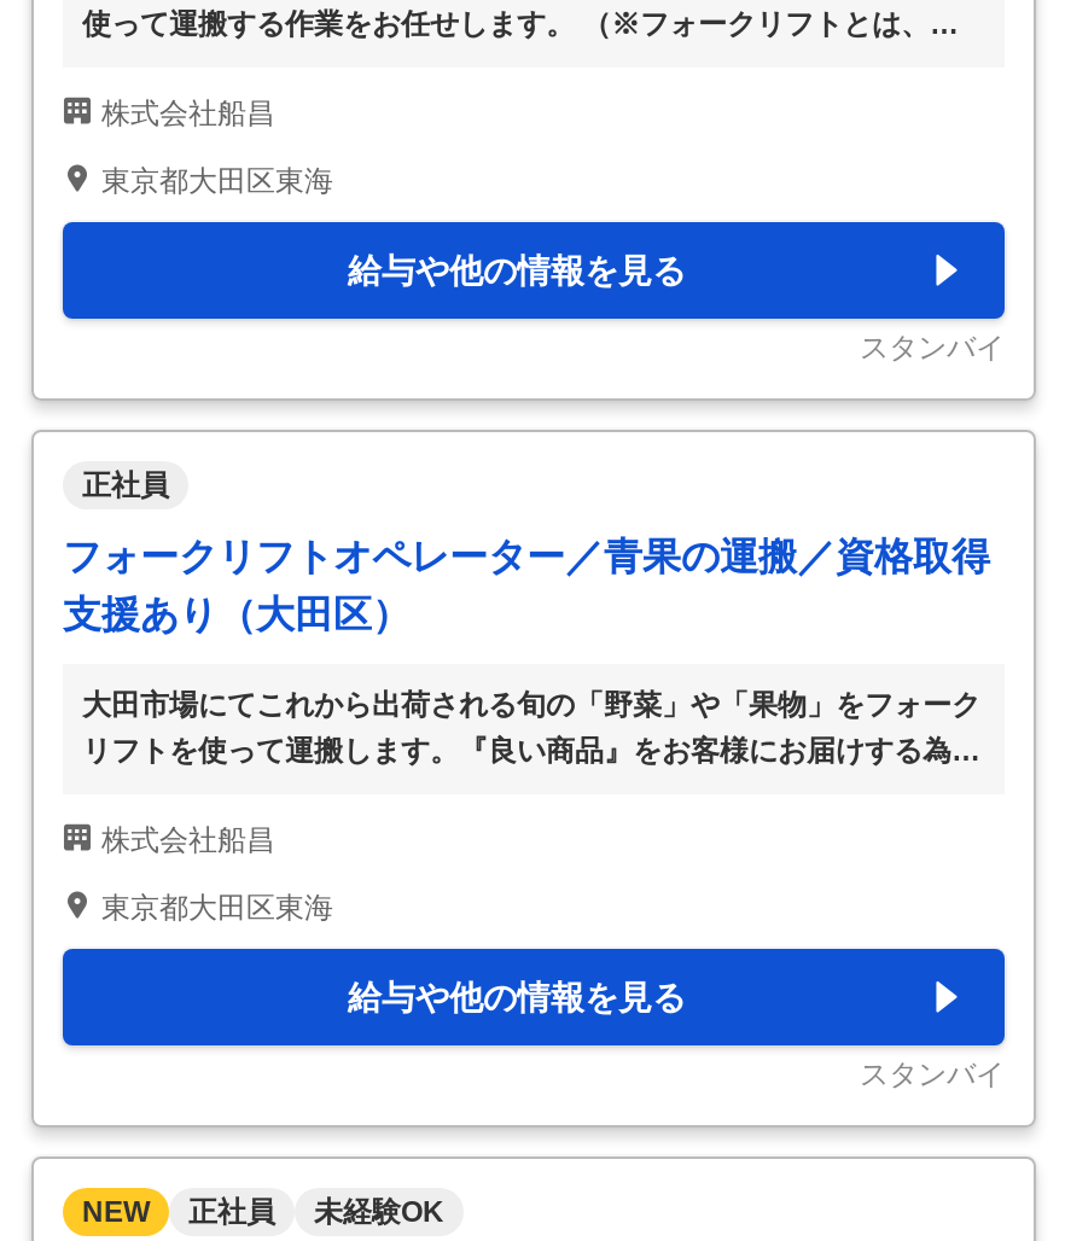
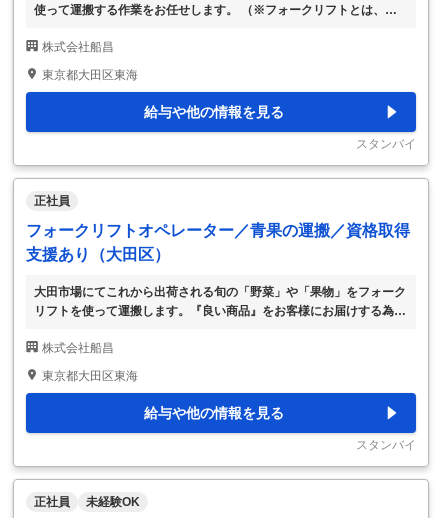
- NEW
